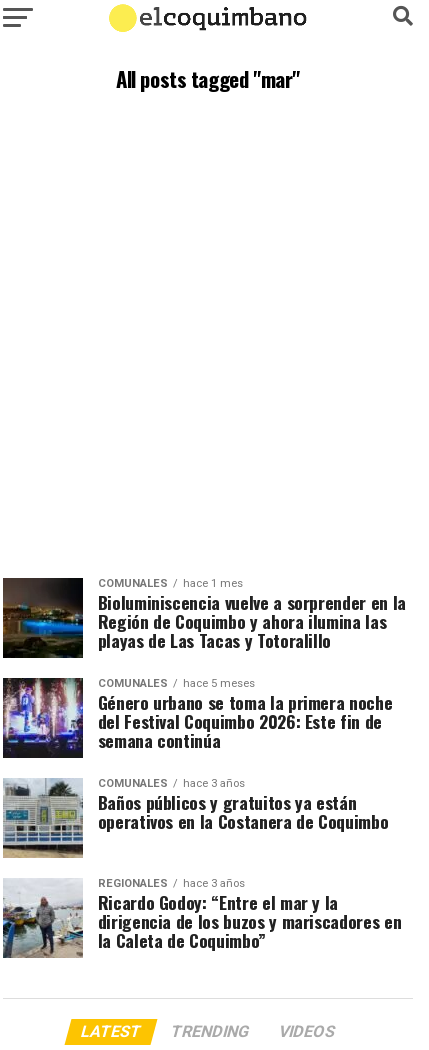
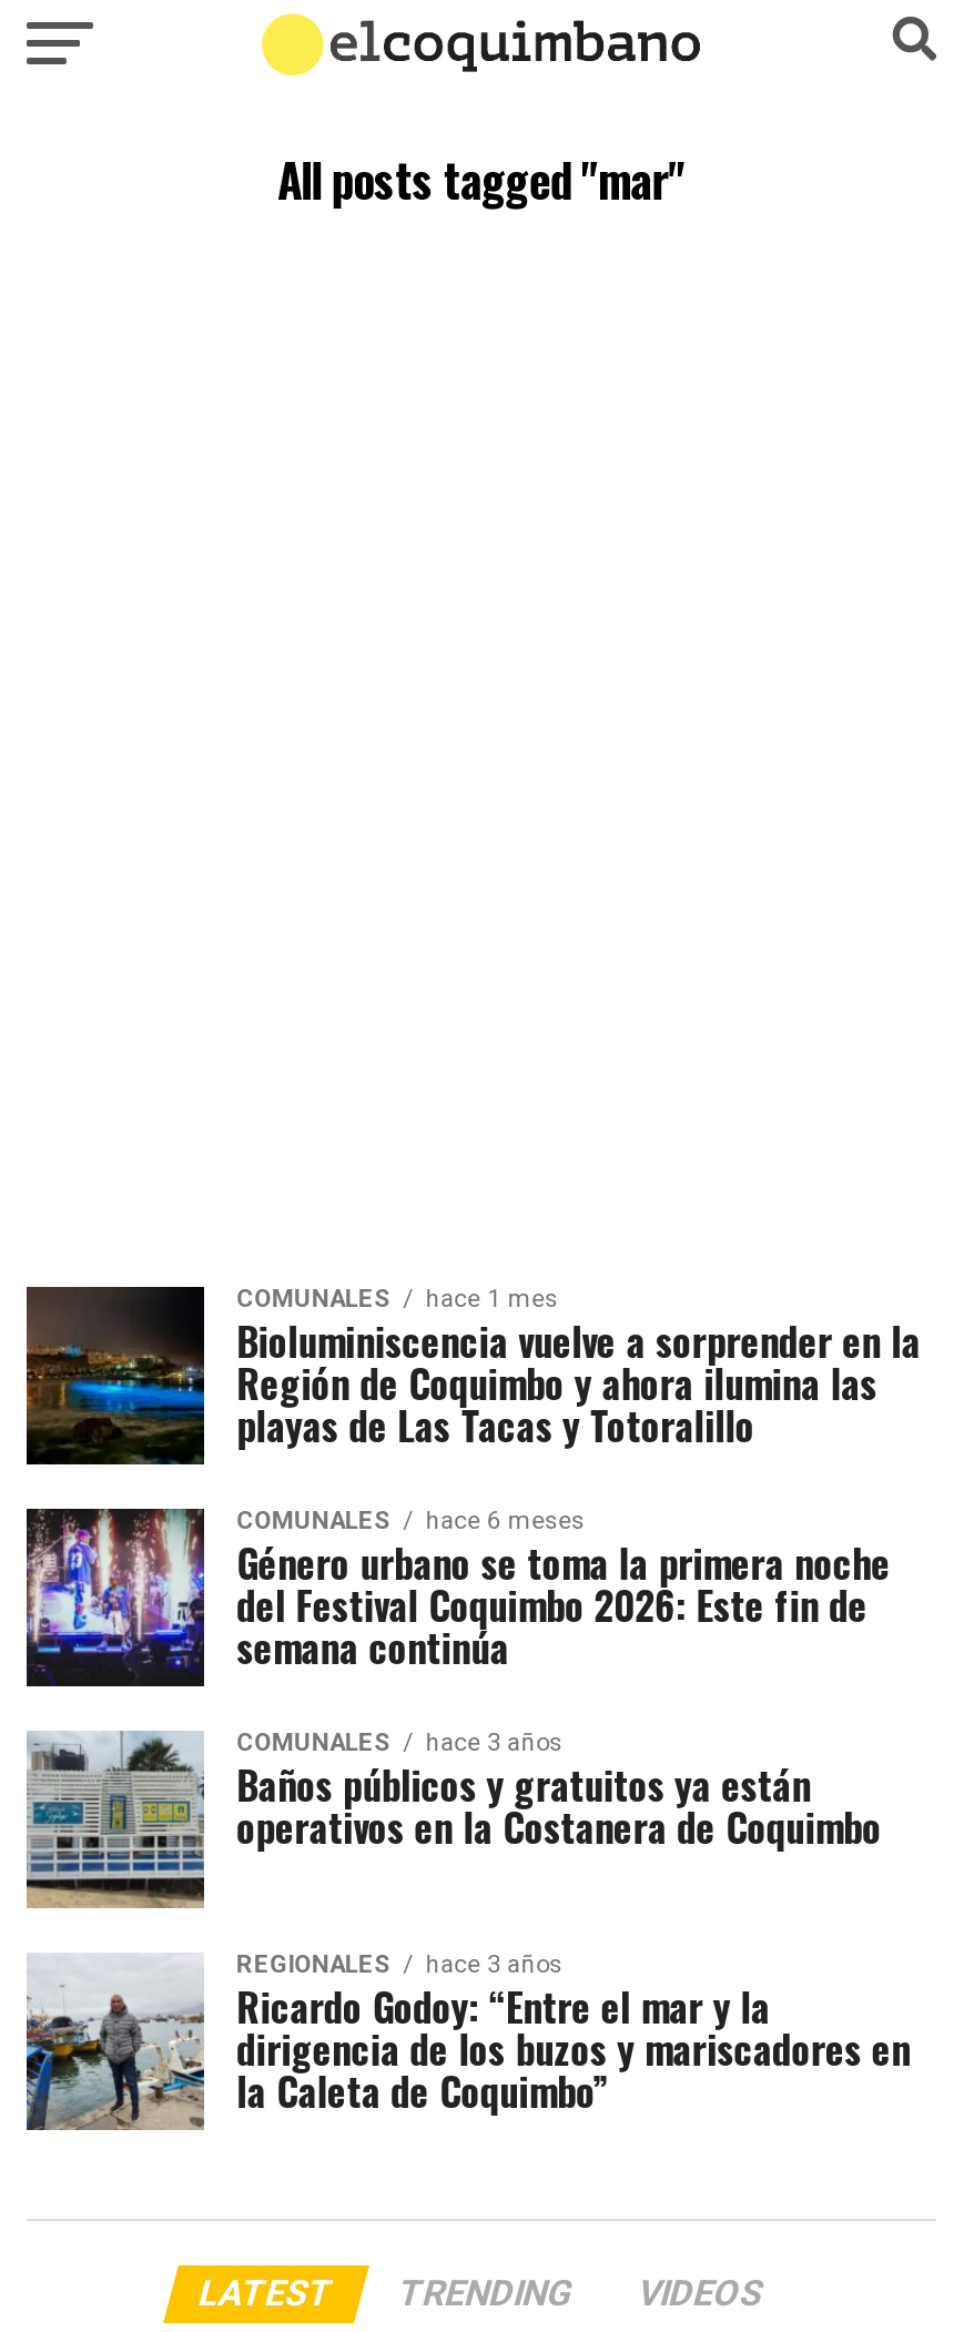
- COMUNALES hace 5 meses
+ COMUNALES hace 6 meses
